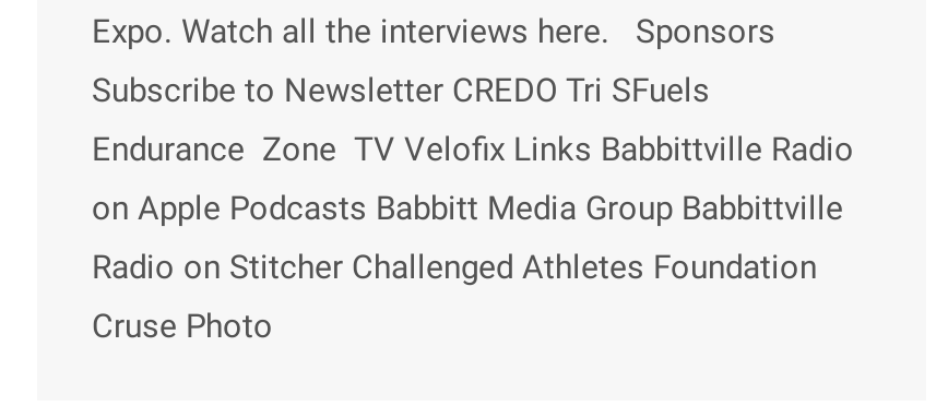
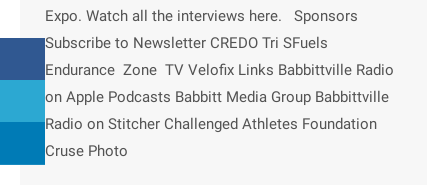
+ [image]
